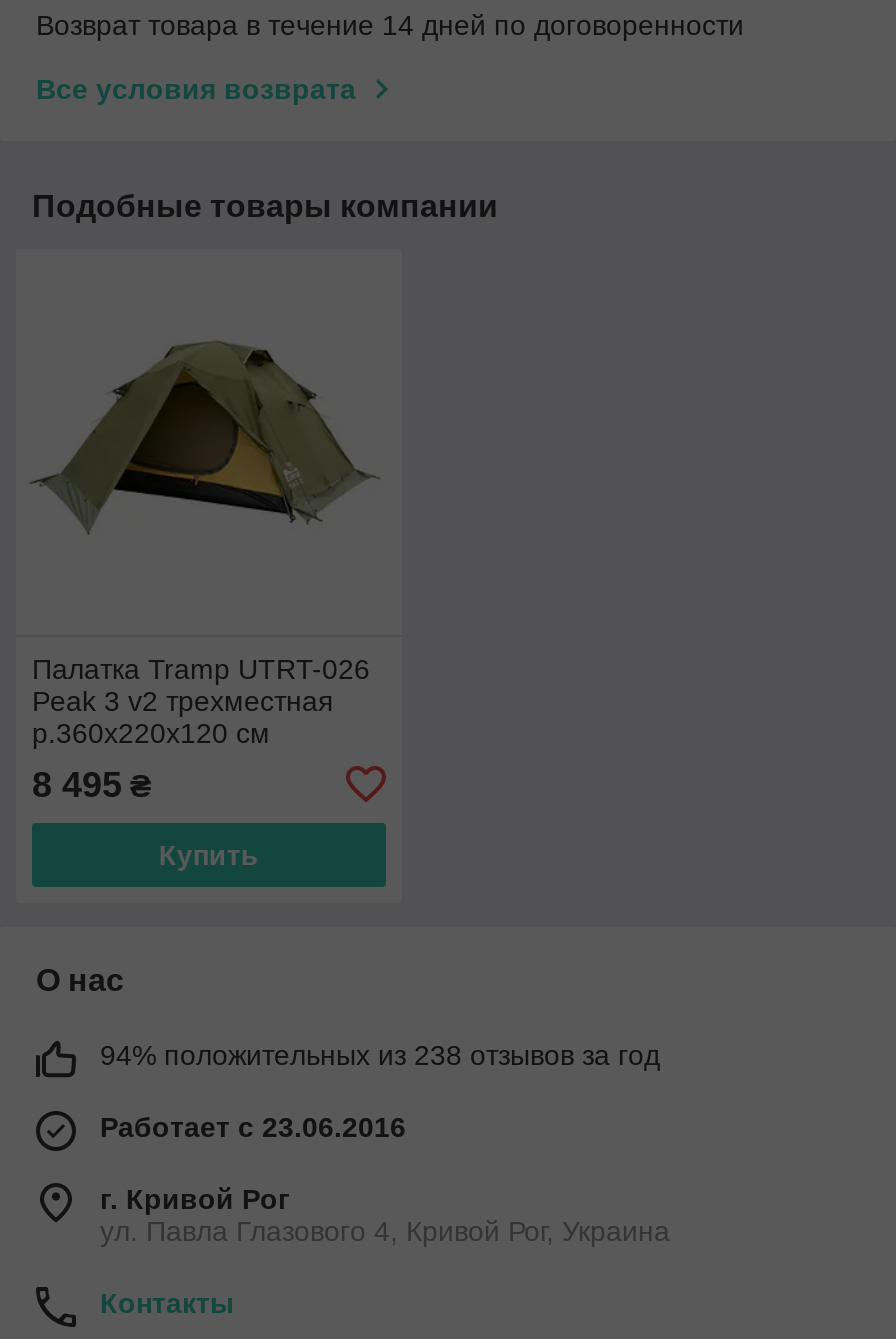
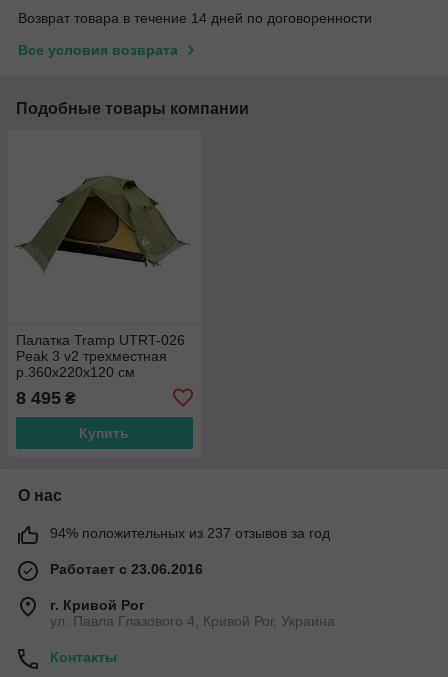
- 94% положительных из 238 отзывов за год
+ 94% положительных из 237 отзывов за год
